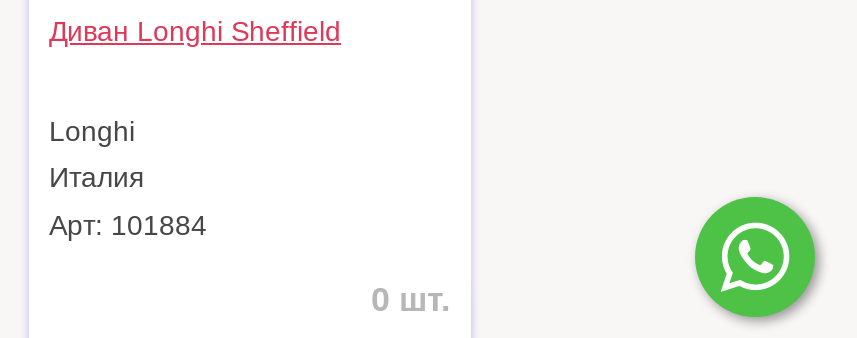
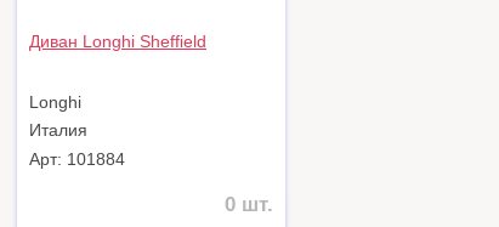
- [image]
